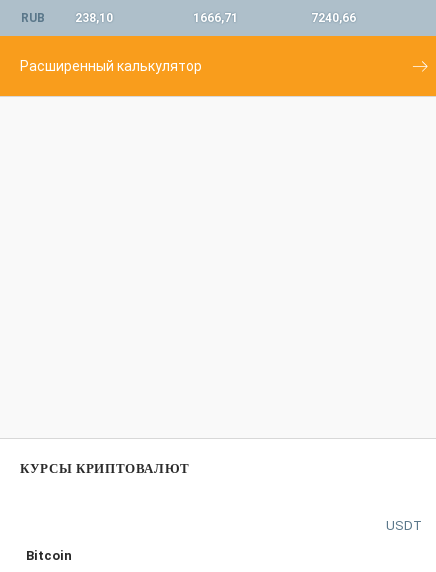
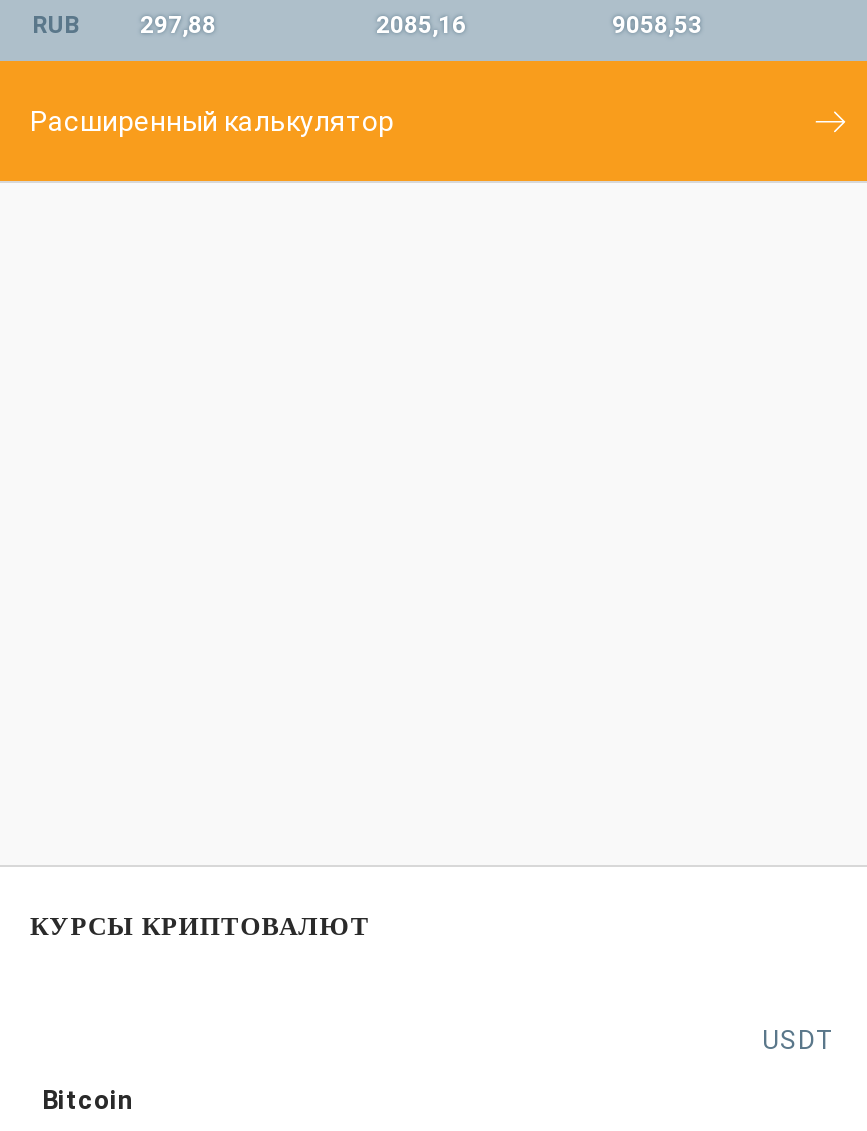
- 238,10
+ 297,88

- 1666,71
+ 2085,16

- 7240,66
+ 9058,53
